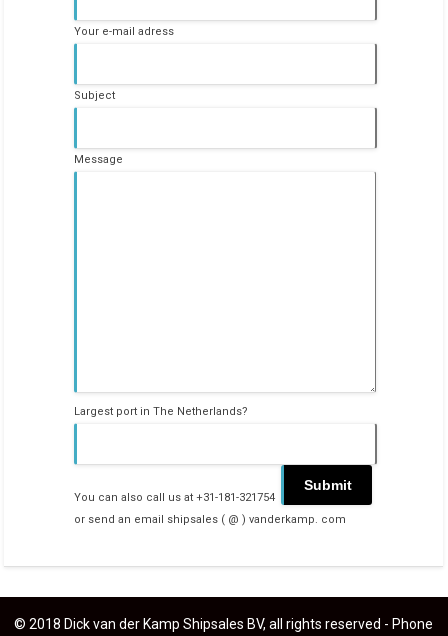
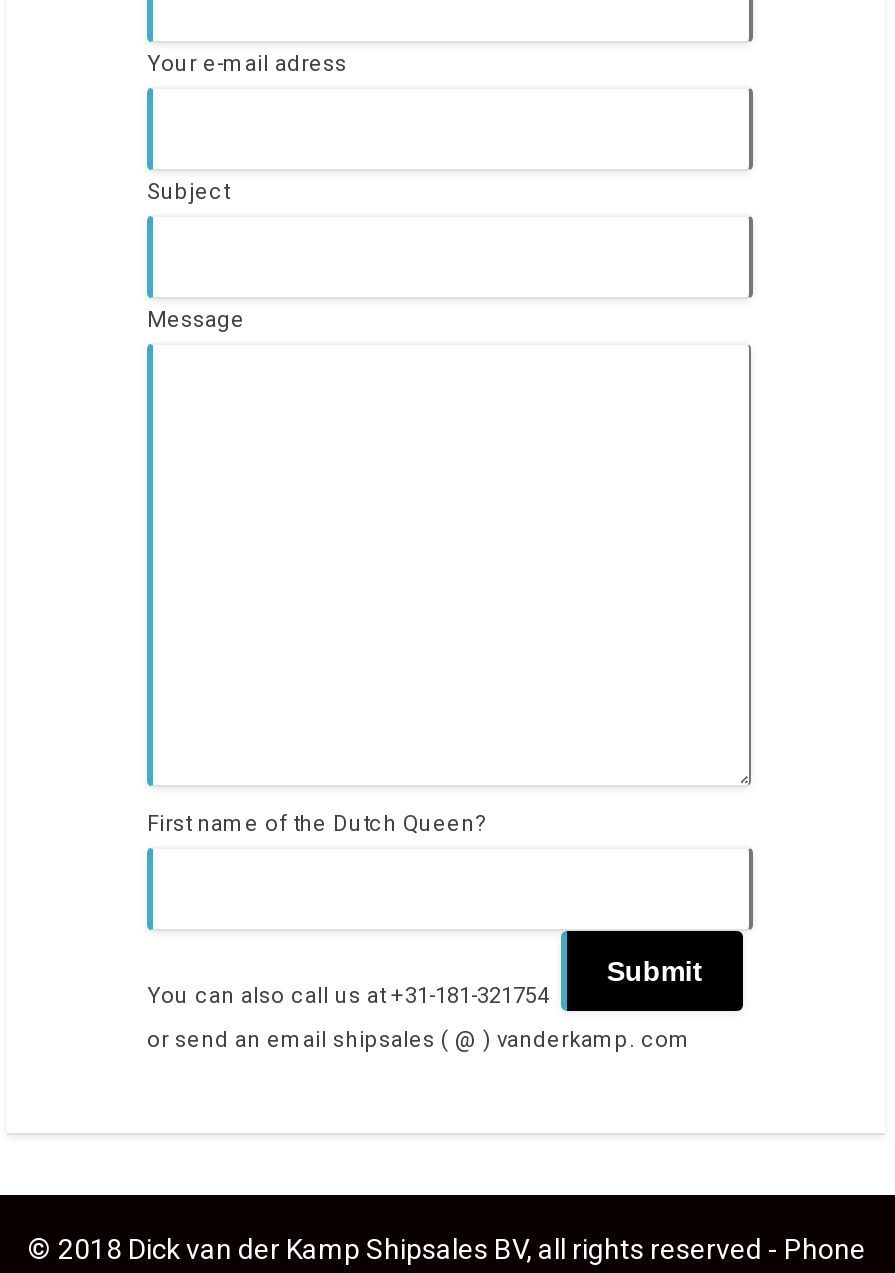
- Largest port in The Netherlands?
+ First name of the Dutch Queen?
